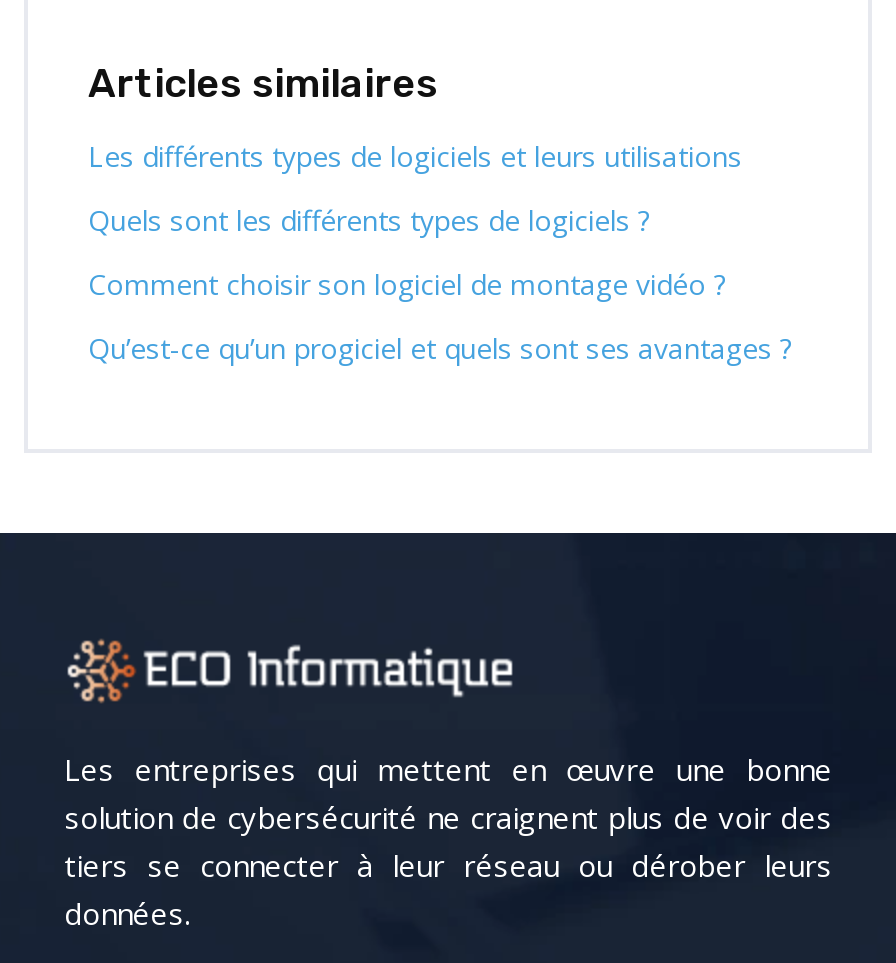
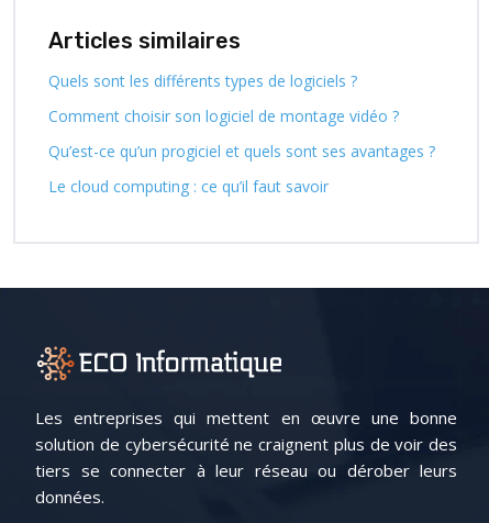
- Les différents types de logiciels et leurs utilisations

moved up: Quels sont les différents types de logiciels ? | Comment choisir son logiciel de montage vidéo ? | Qu’est-ce qu’un progiciel et quels sont ses avantages ?

+ Le cloud computing : ce qu’il faut savoir
